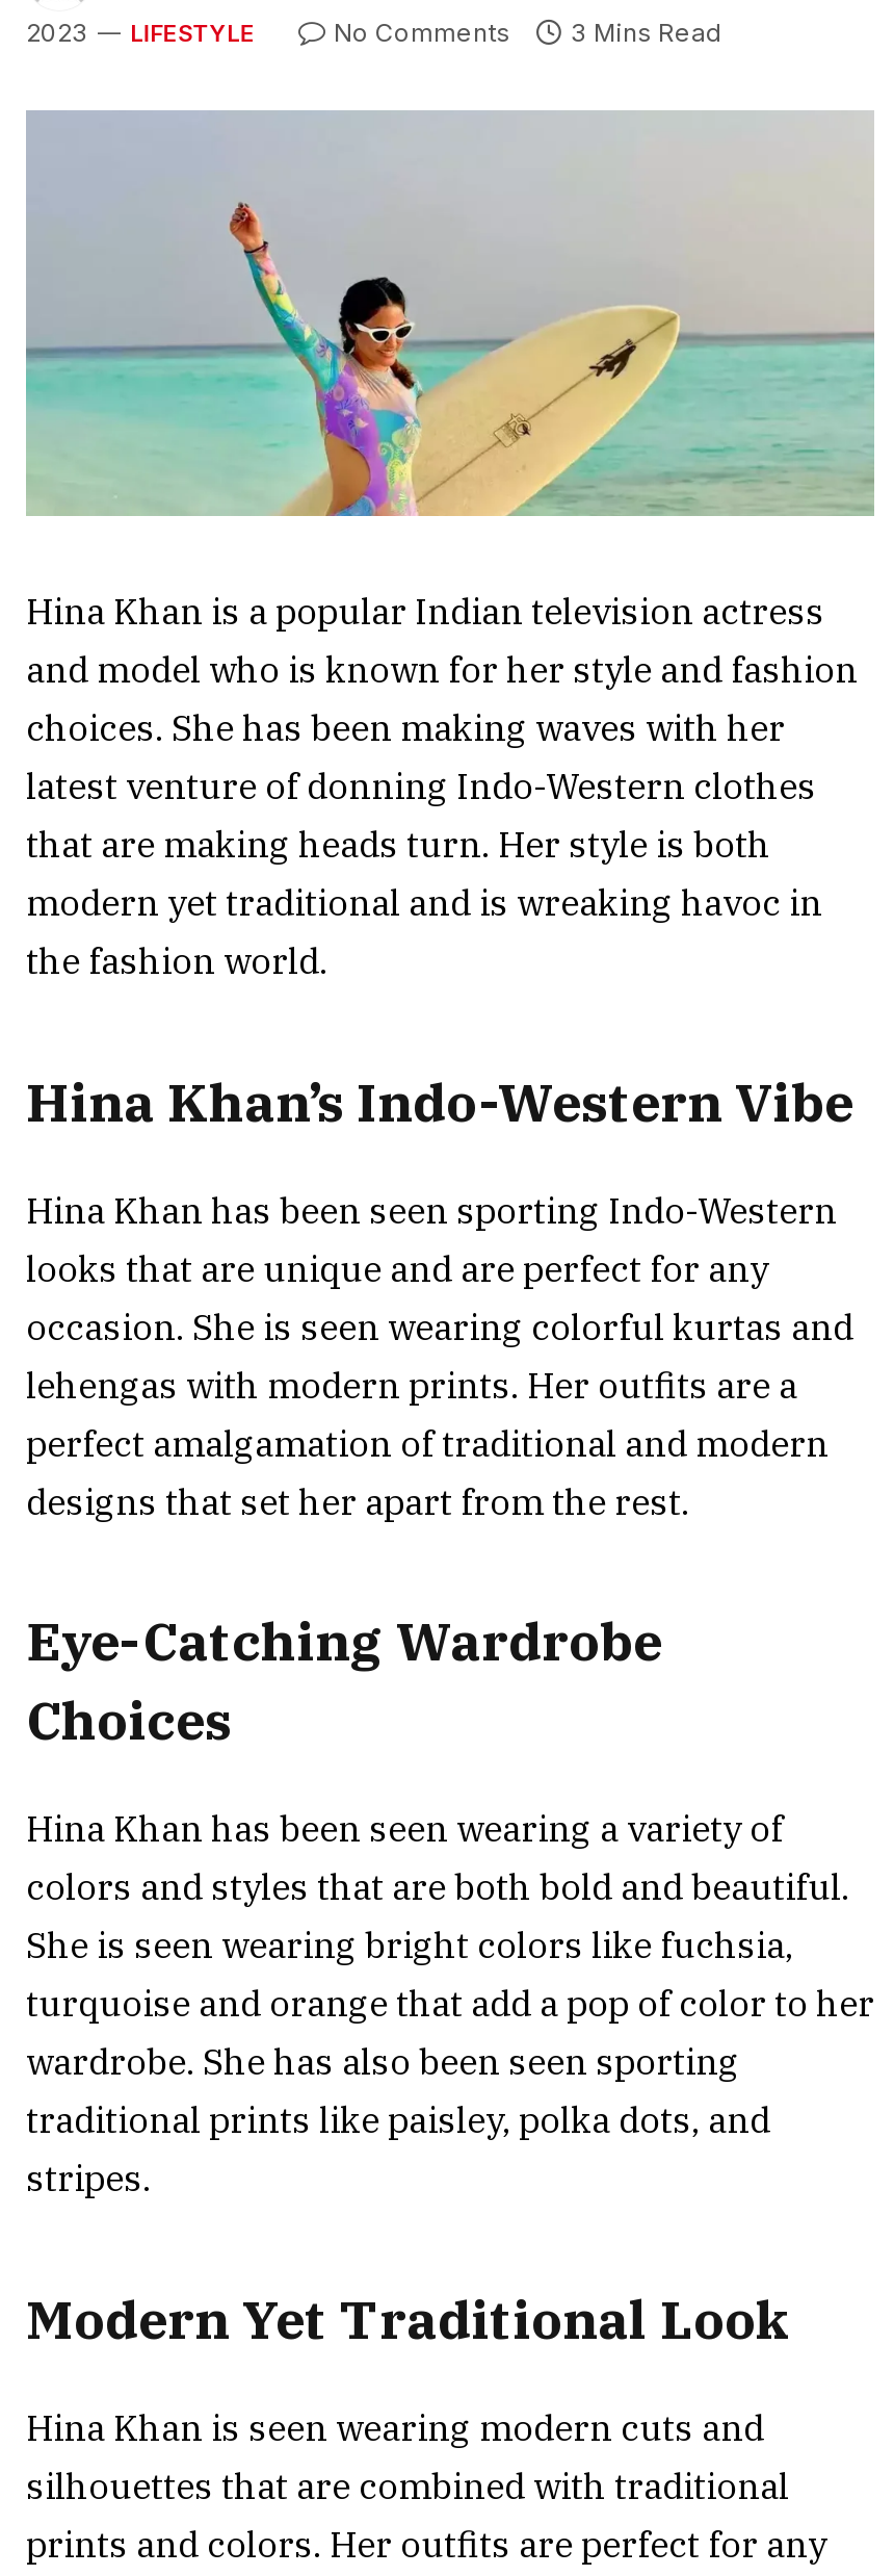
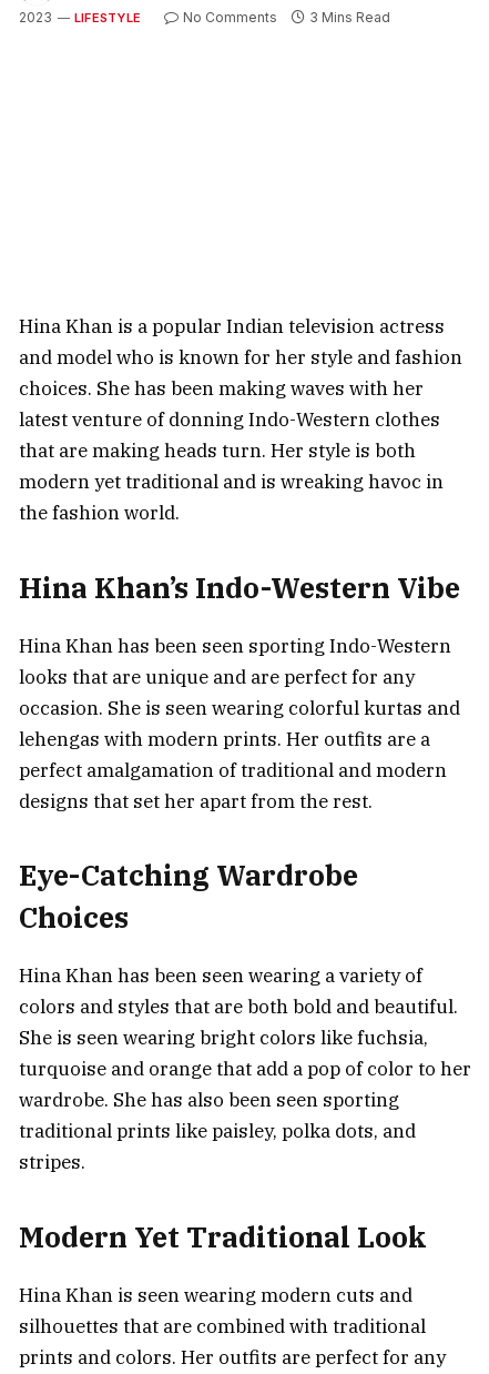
- [image]
